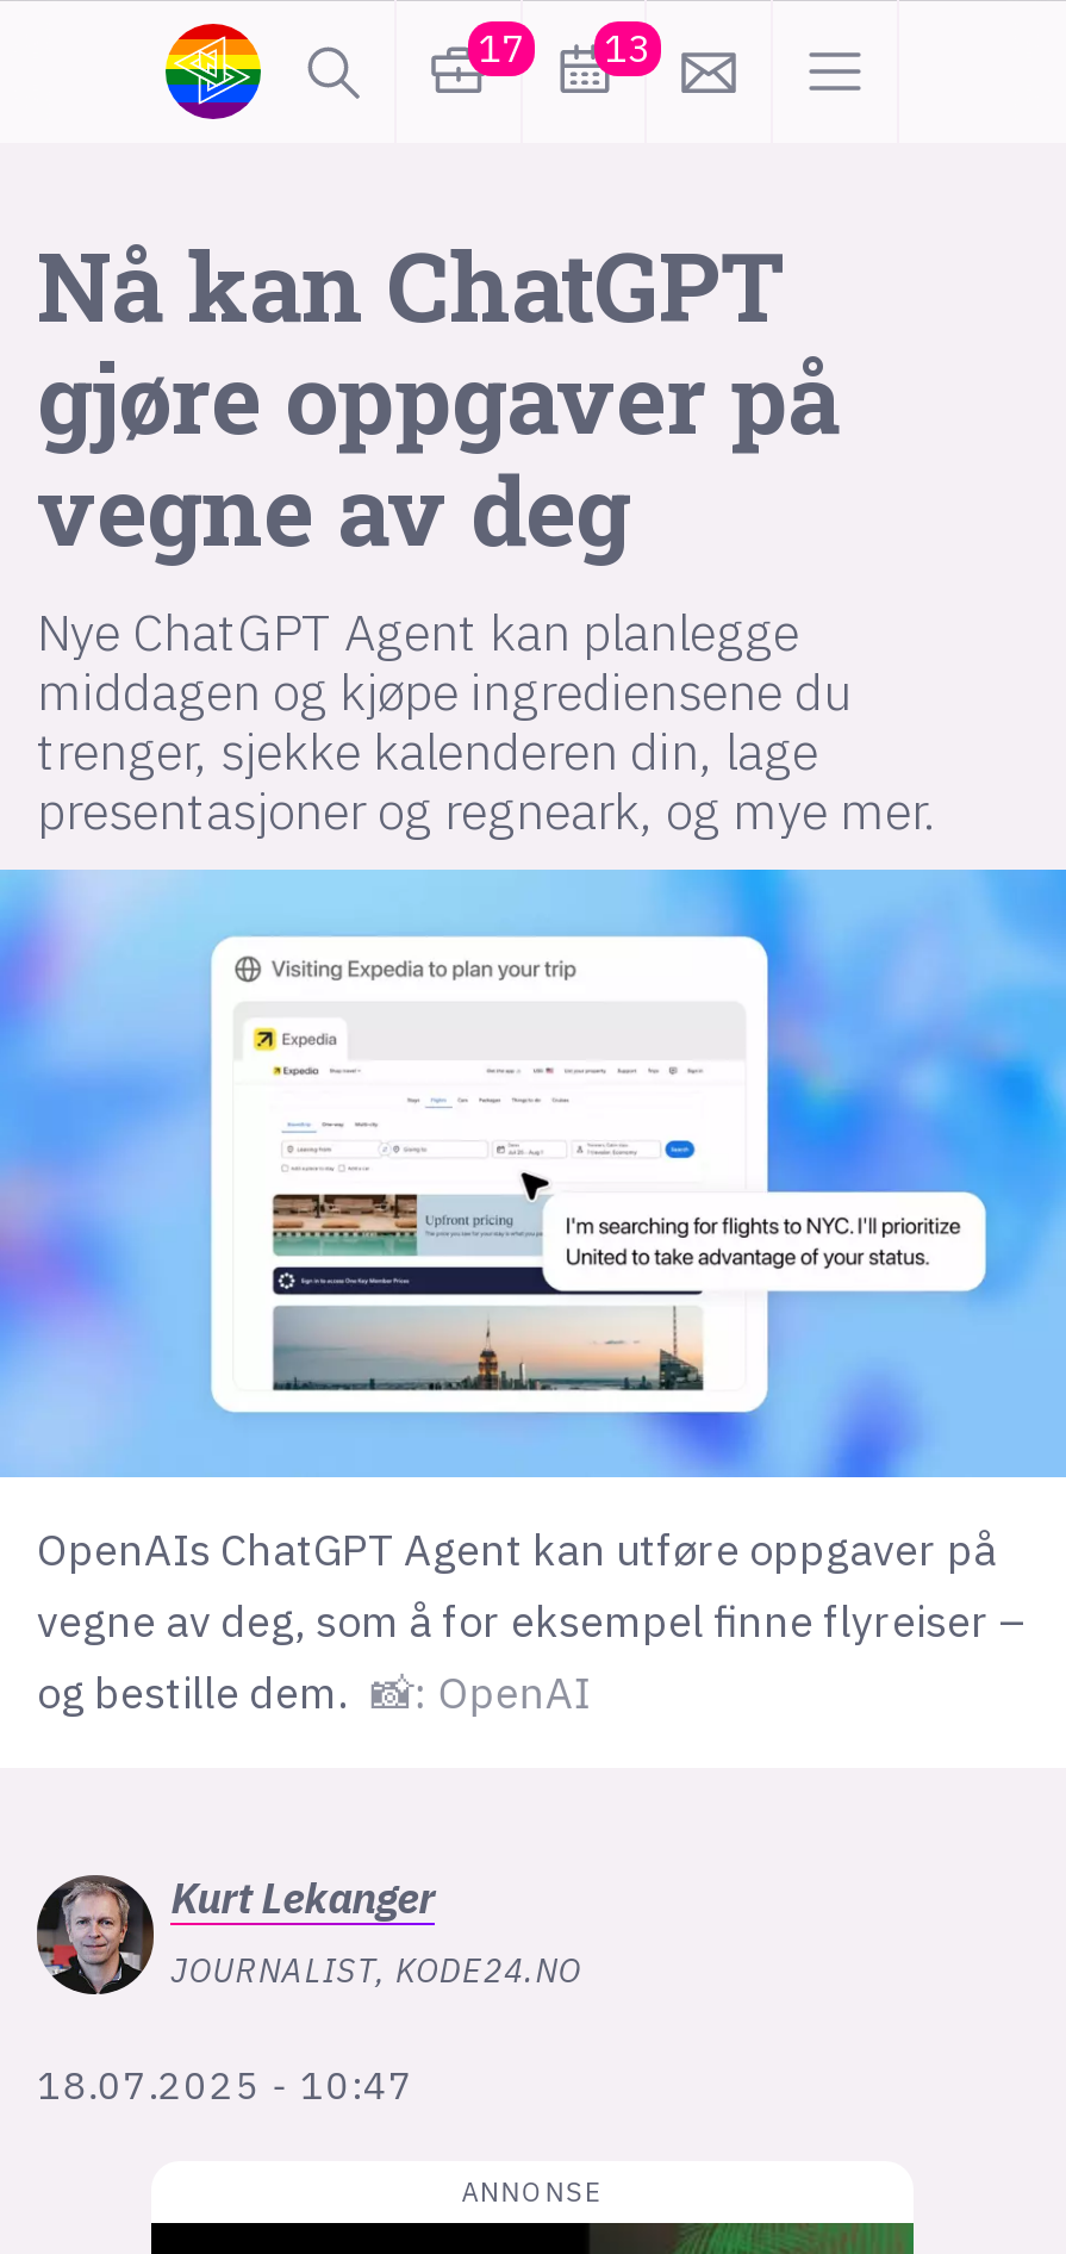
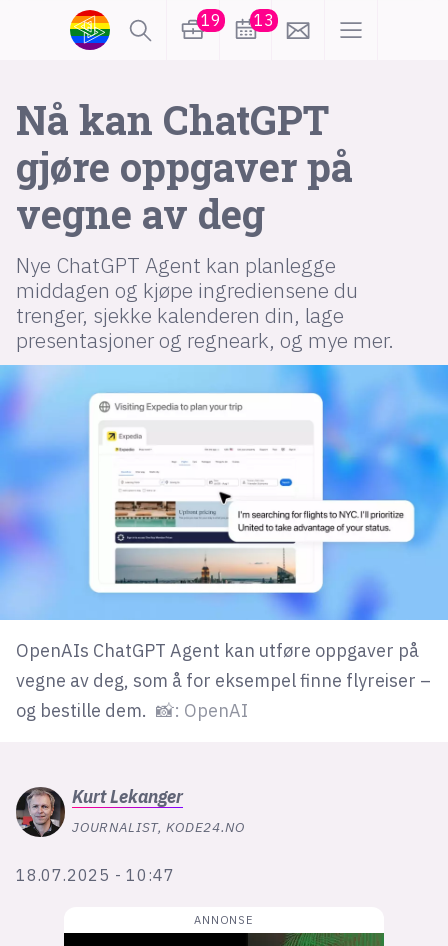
- 17 13
+ 19 13
